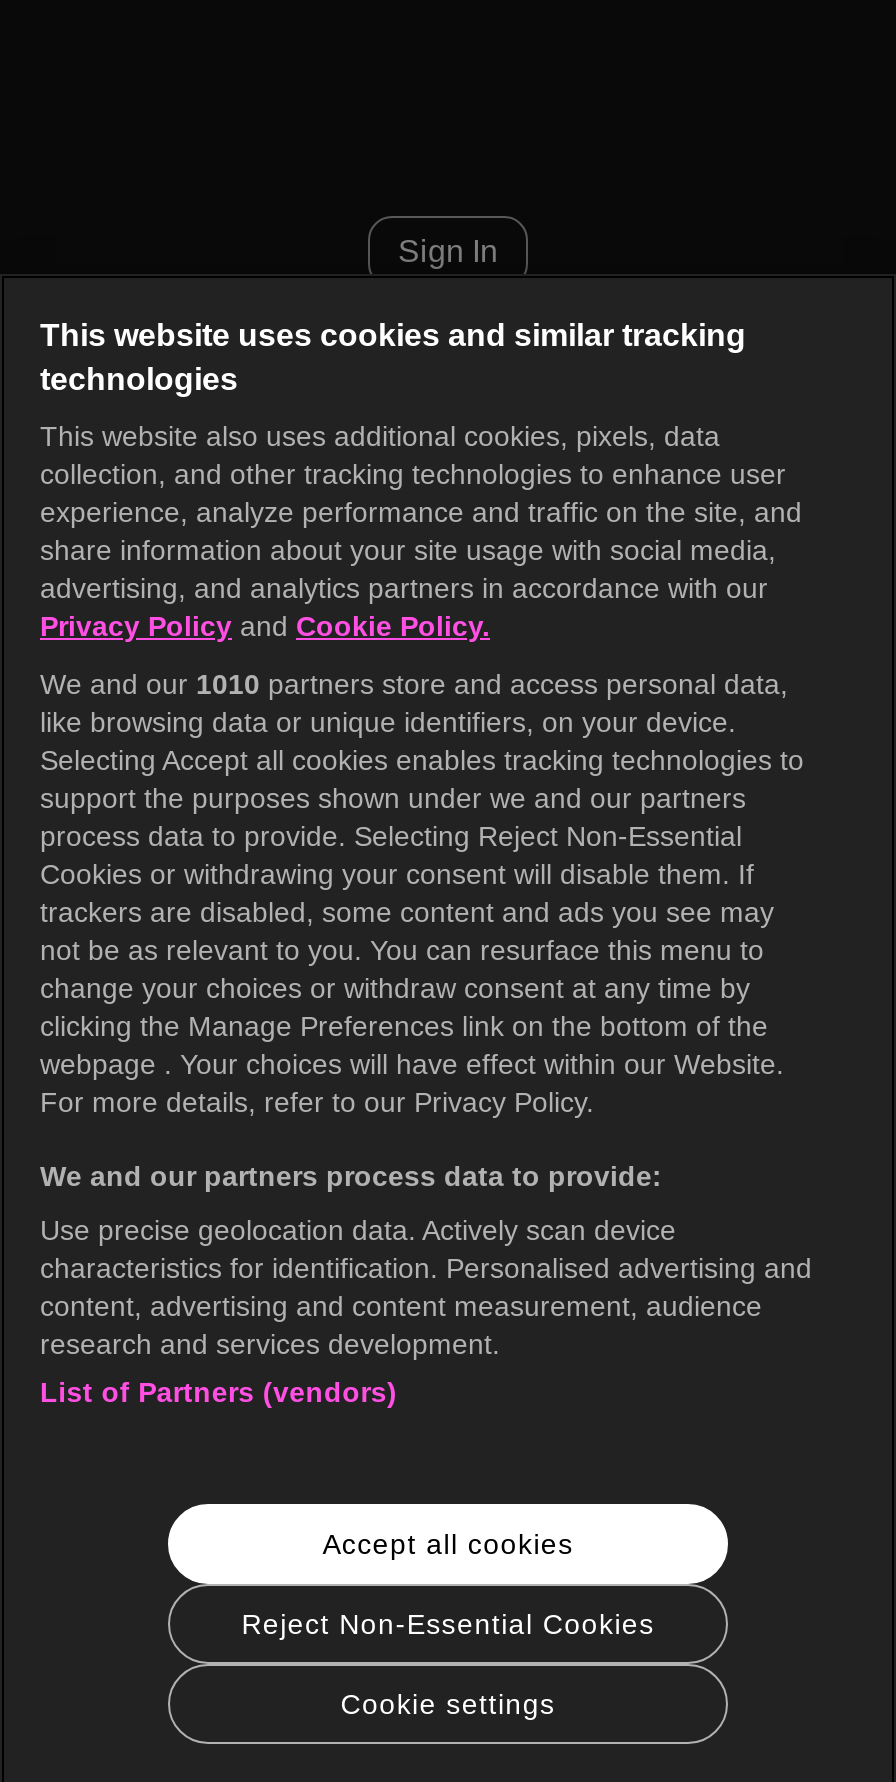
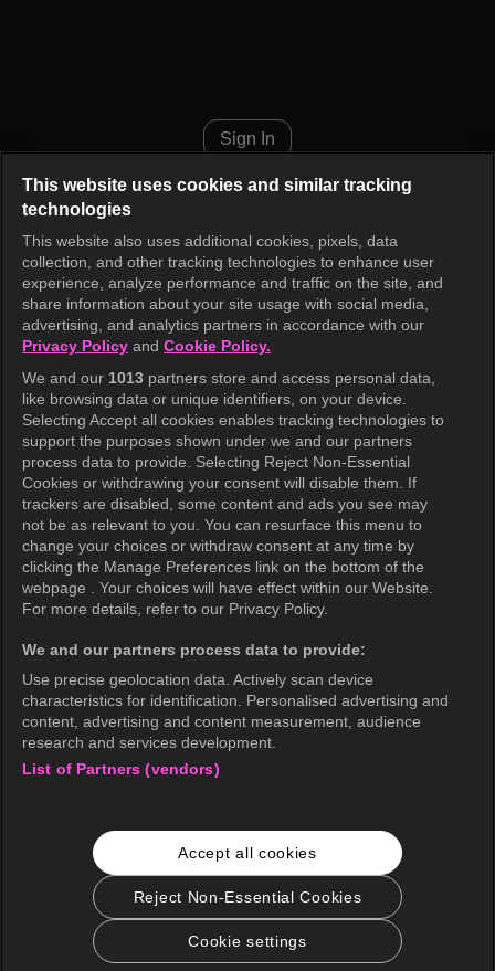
- We and our 1010 partners store and access personal data,
+ We and our 1013 partners store and access personal data,
